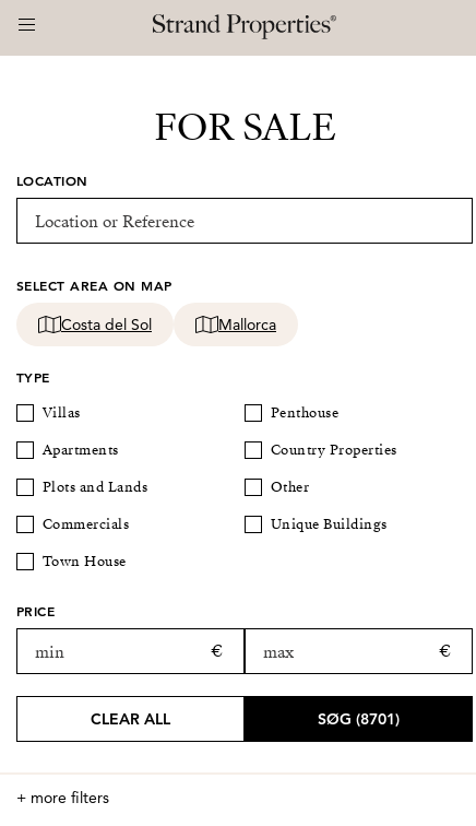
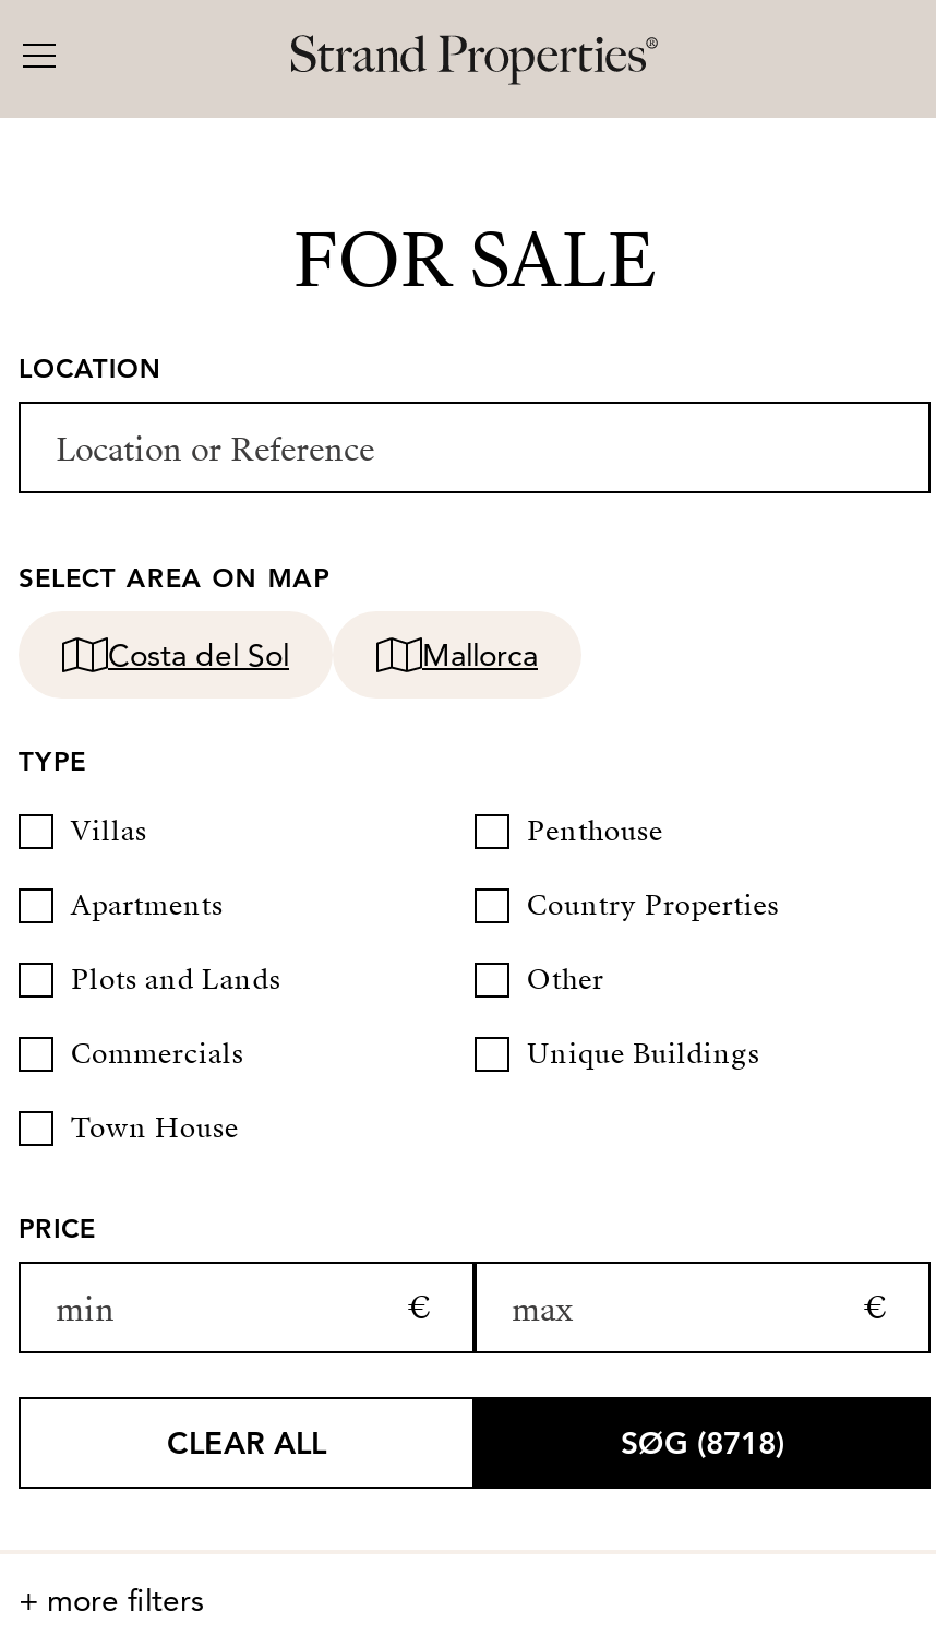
- SØG (8701)
+ SØG (8718)
